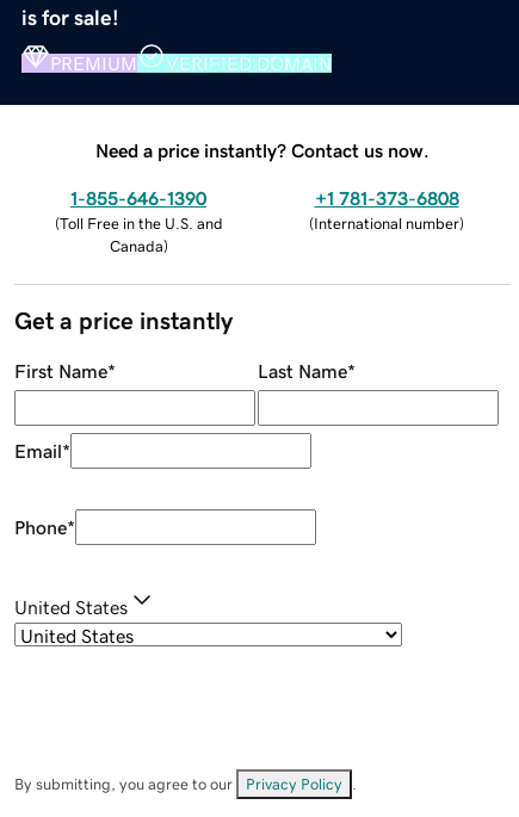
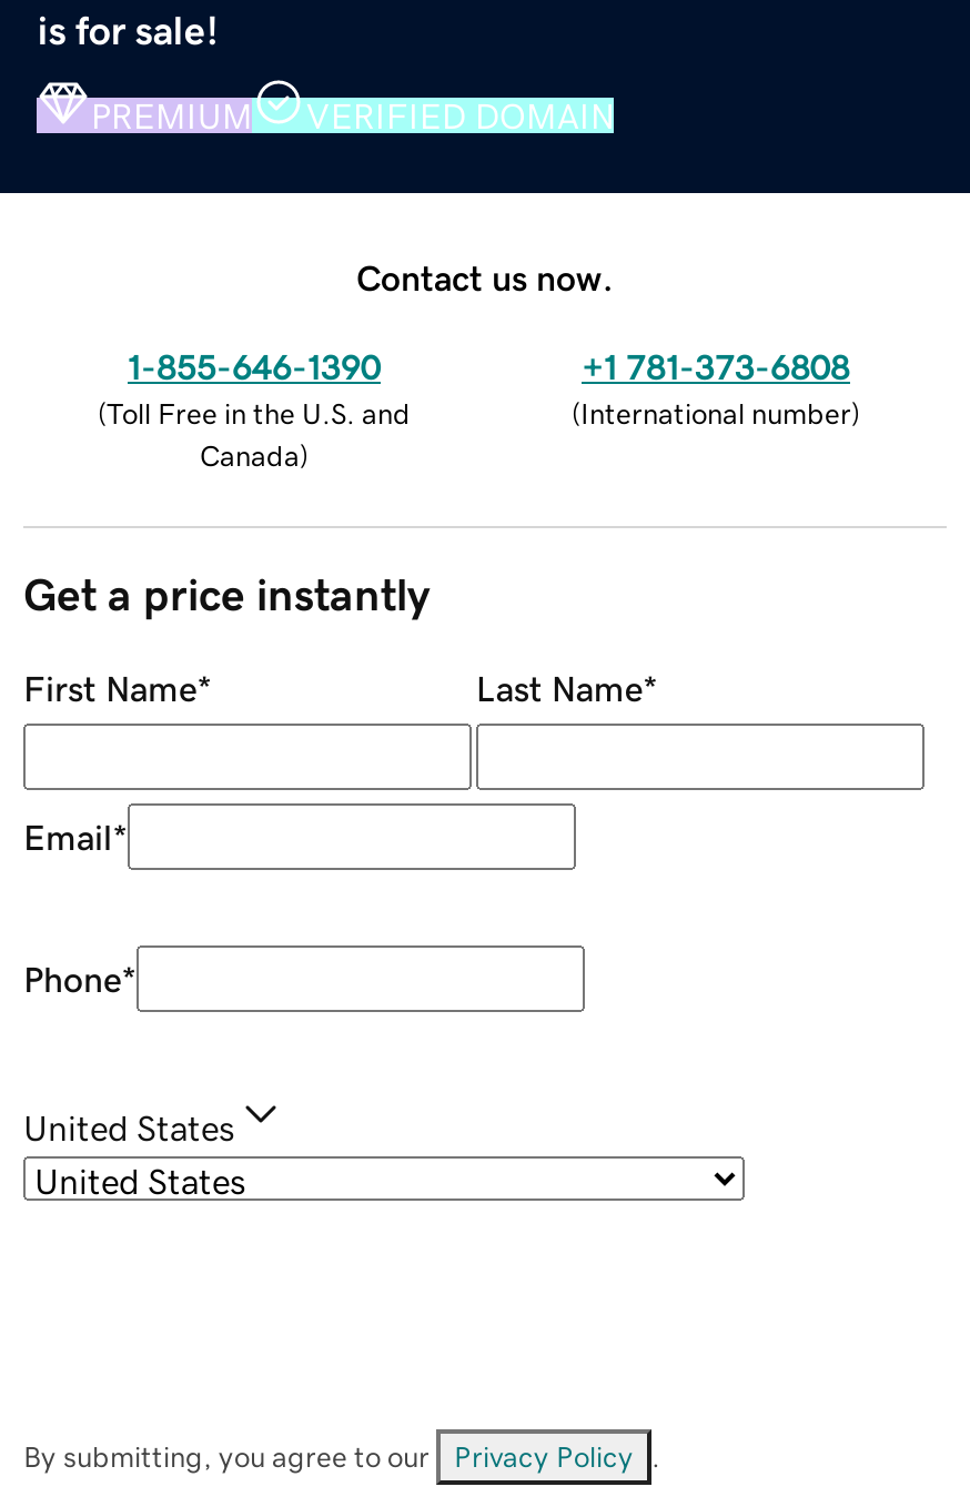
- Need a price instantly? Contact us now.
+ Contact us now.
